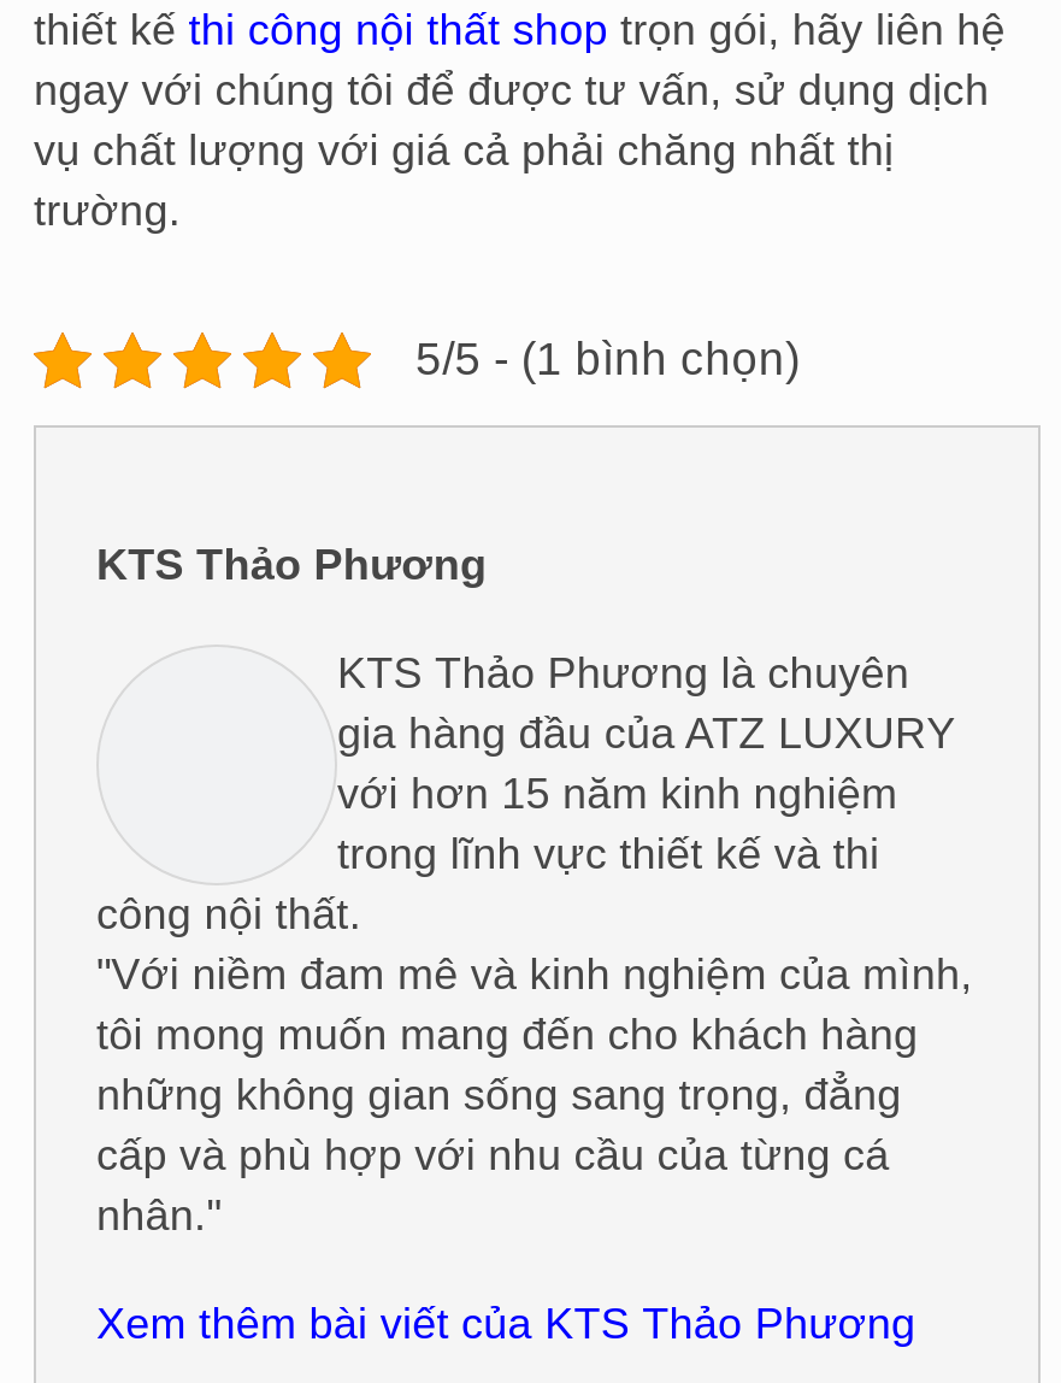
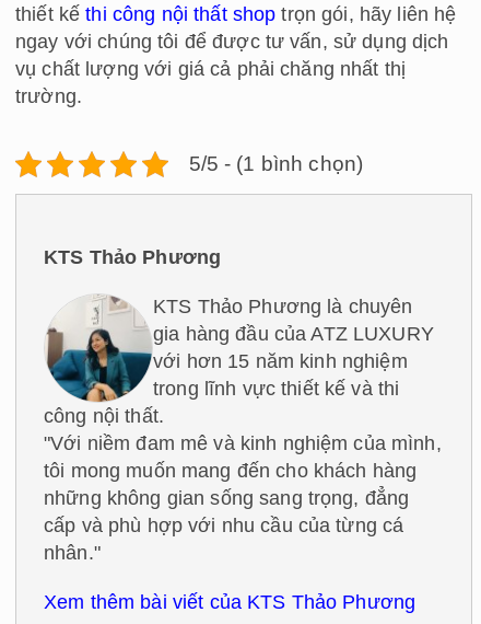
+ [image]
